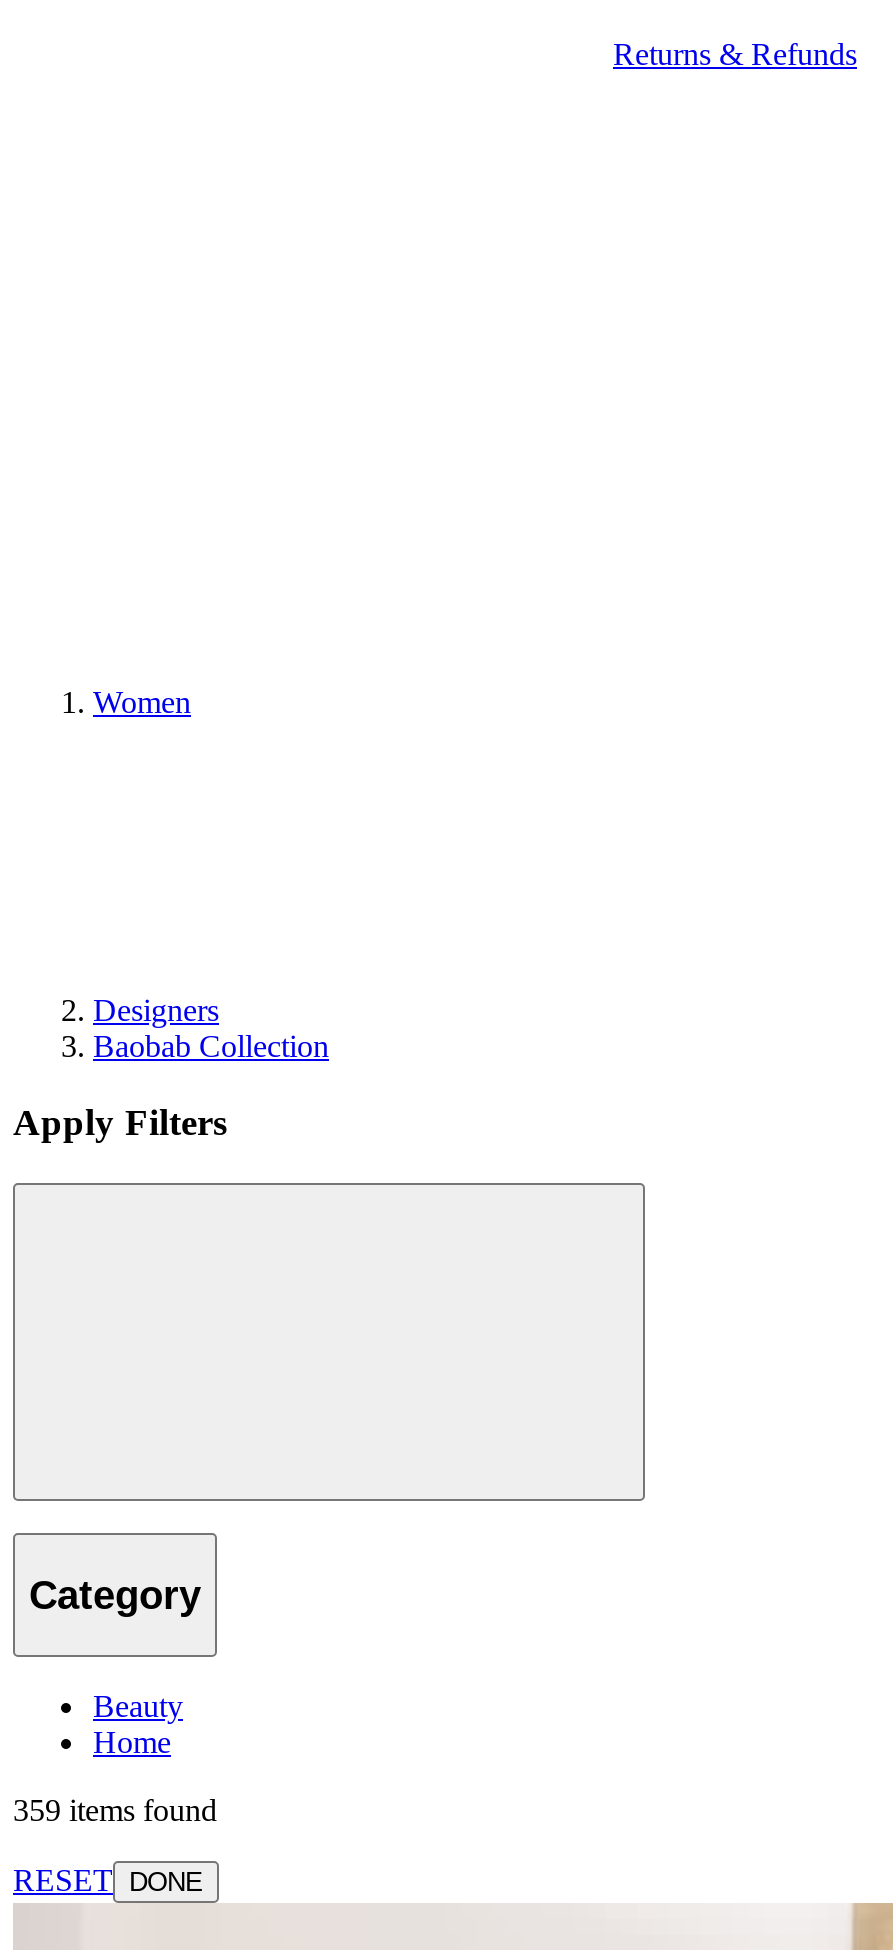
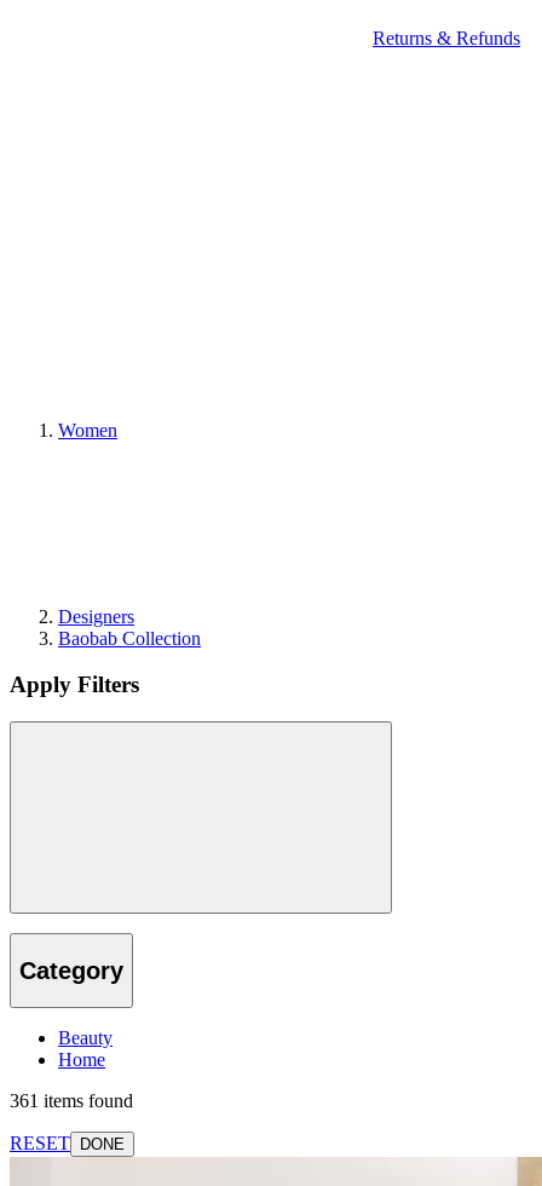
- 359 items found
+ 361 items found
